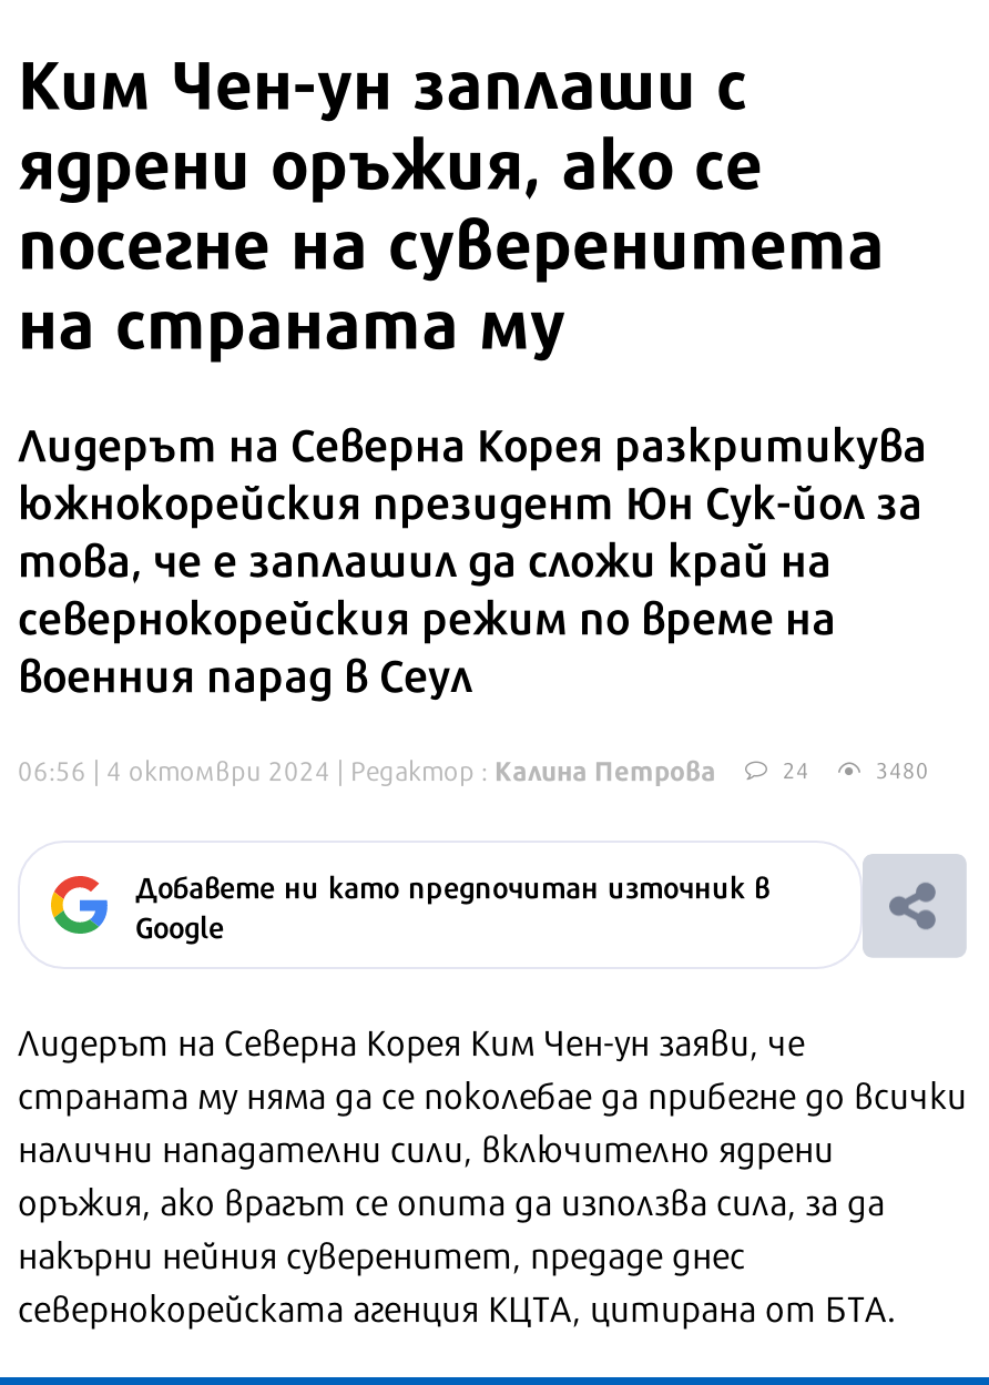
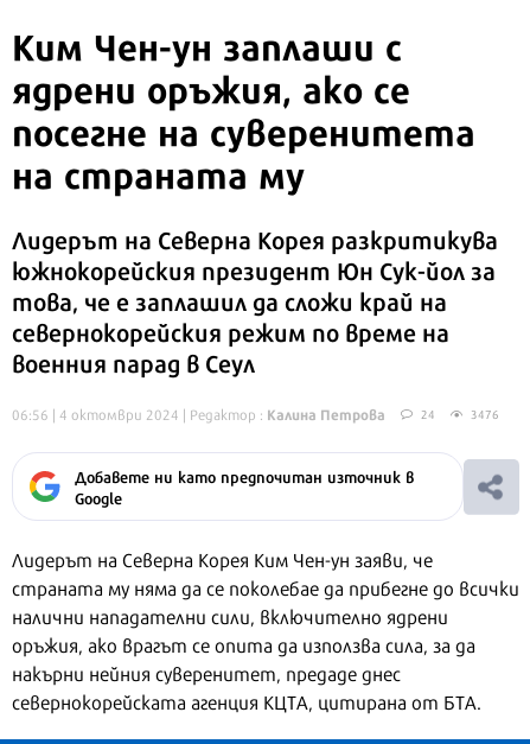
- 3480
+ 3476
